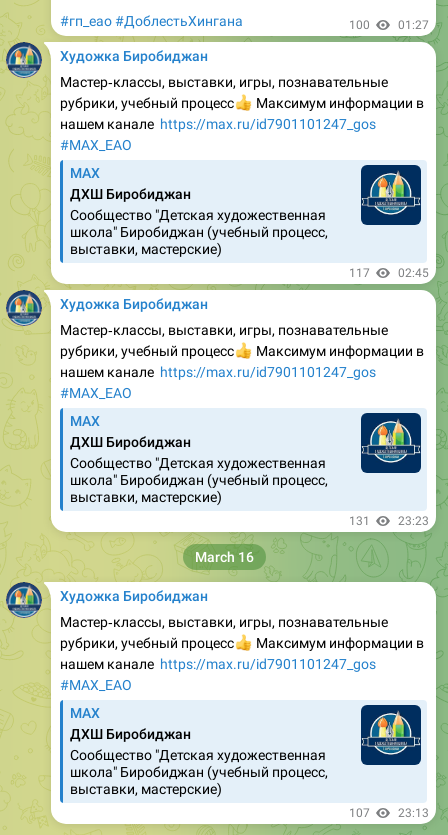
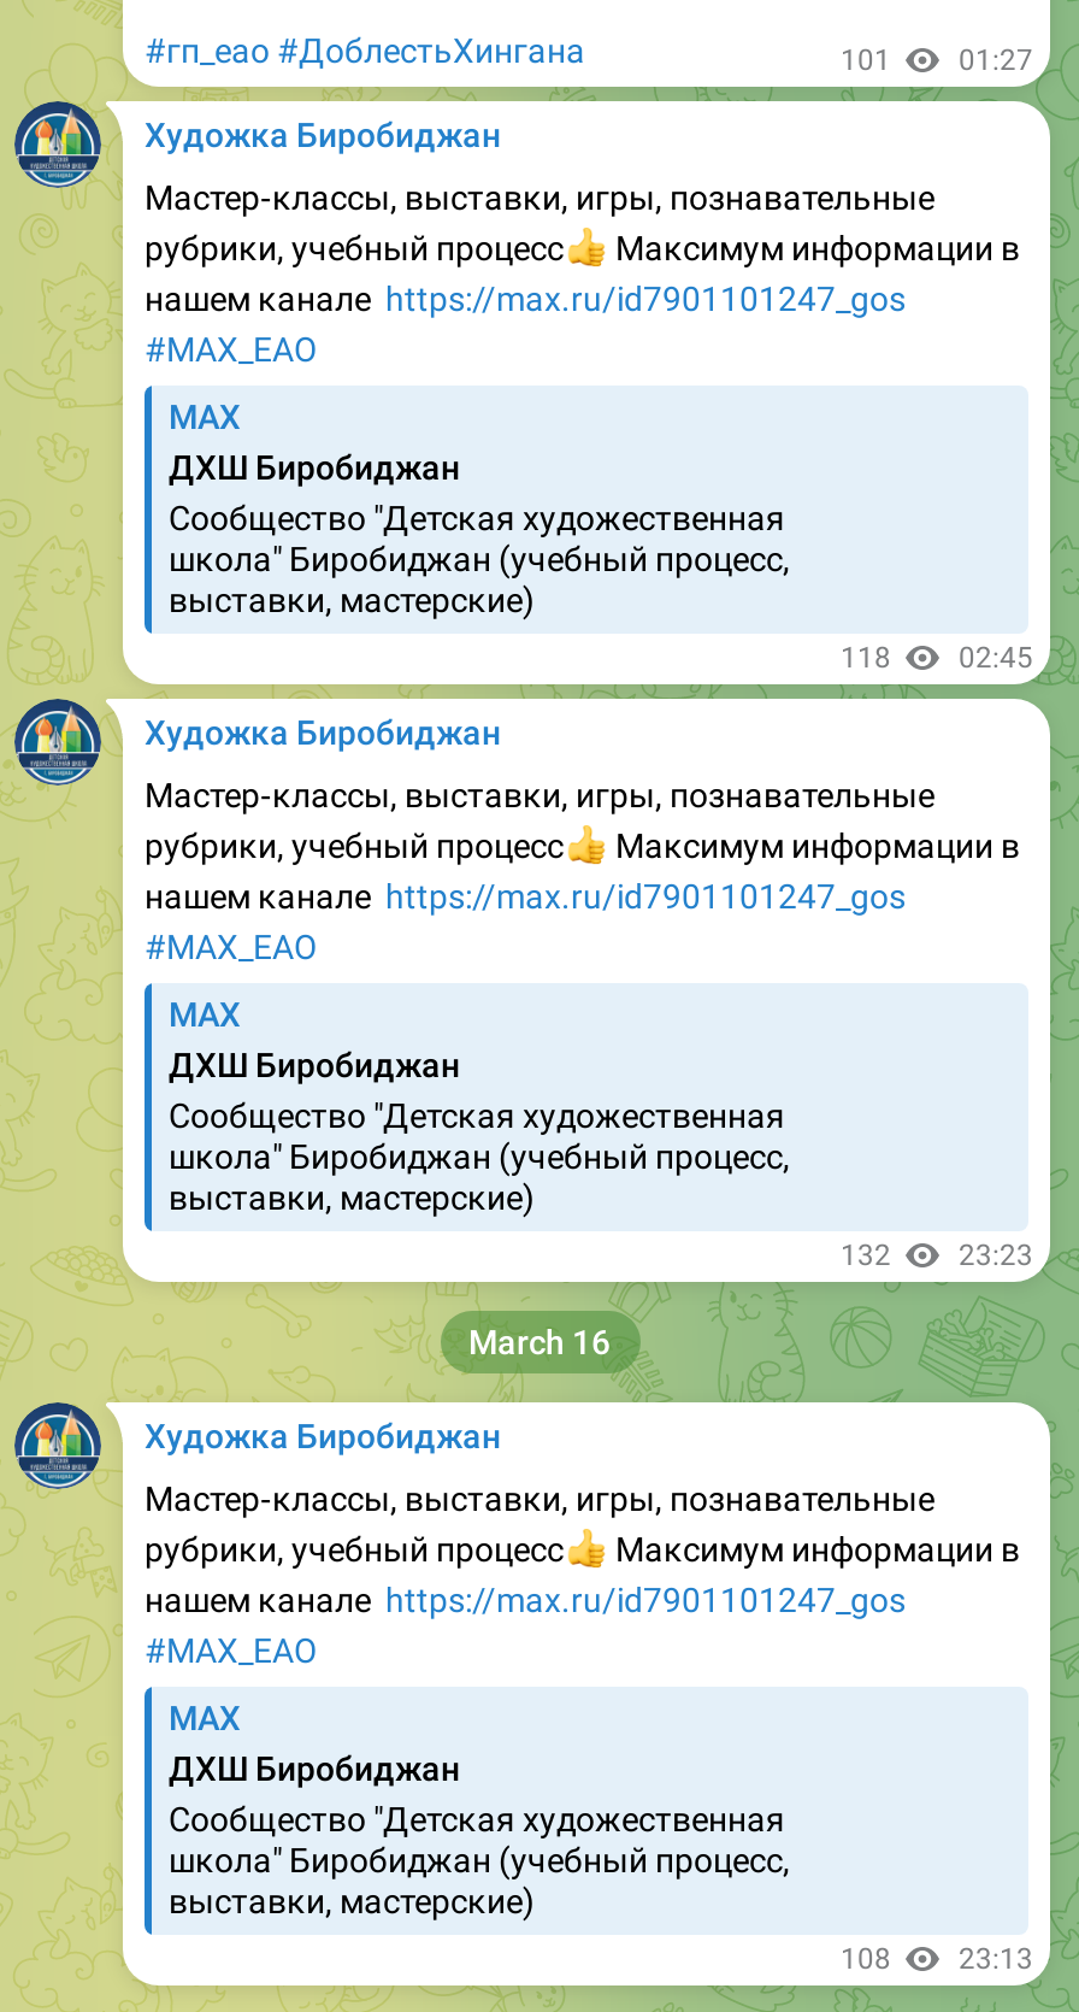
- 100 01:27
+ 101 01:27

- [image]

- 117 02:45
+ 118 02:45

- [image]

- 131 23:23
+ 132 23:23

- [image]

- 107 23:13
+ 108 23:13
